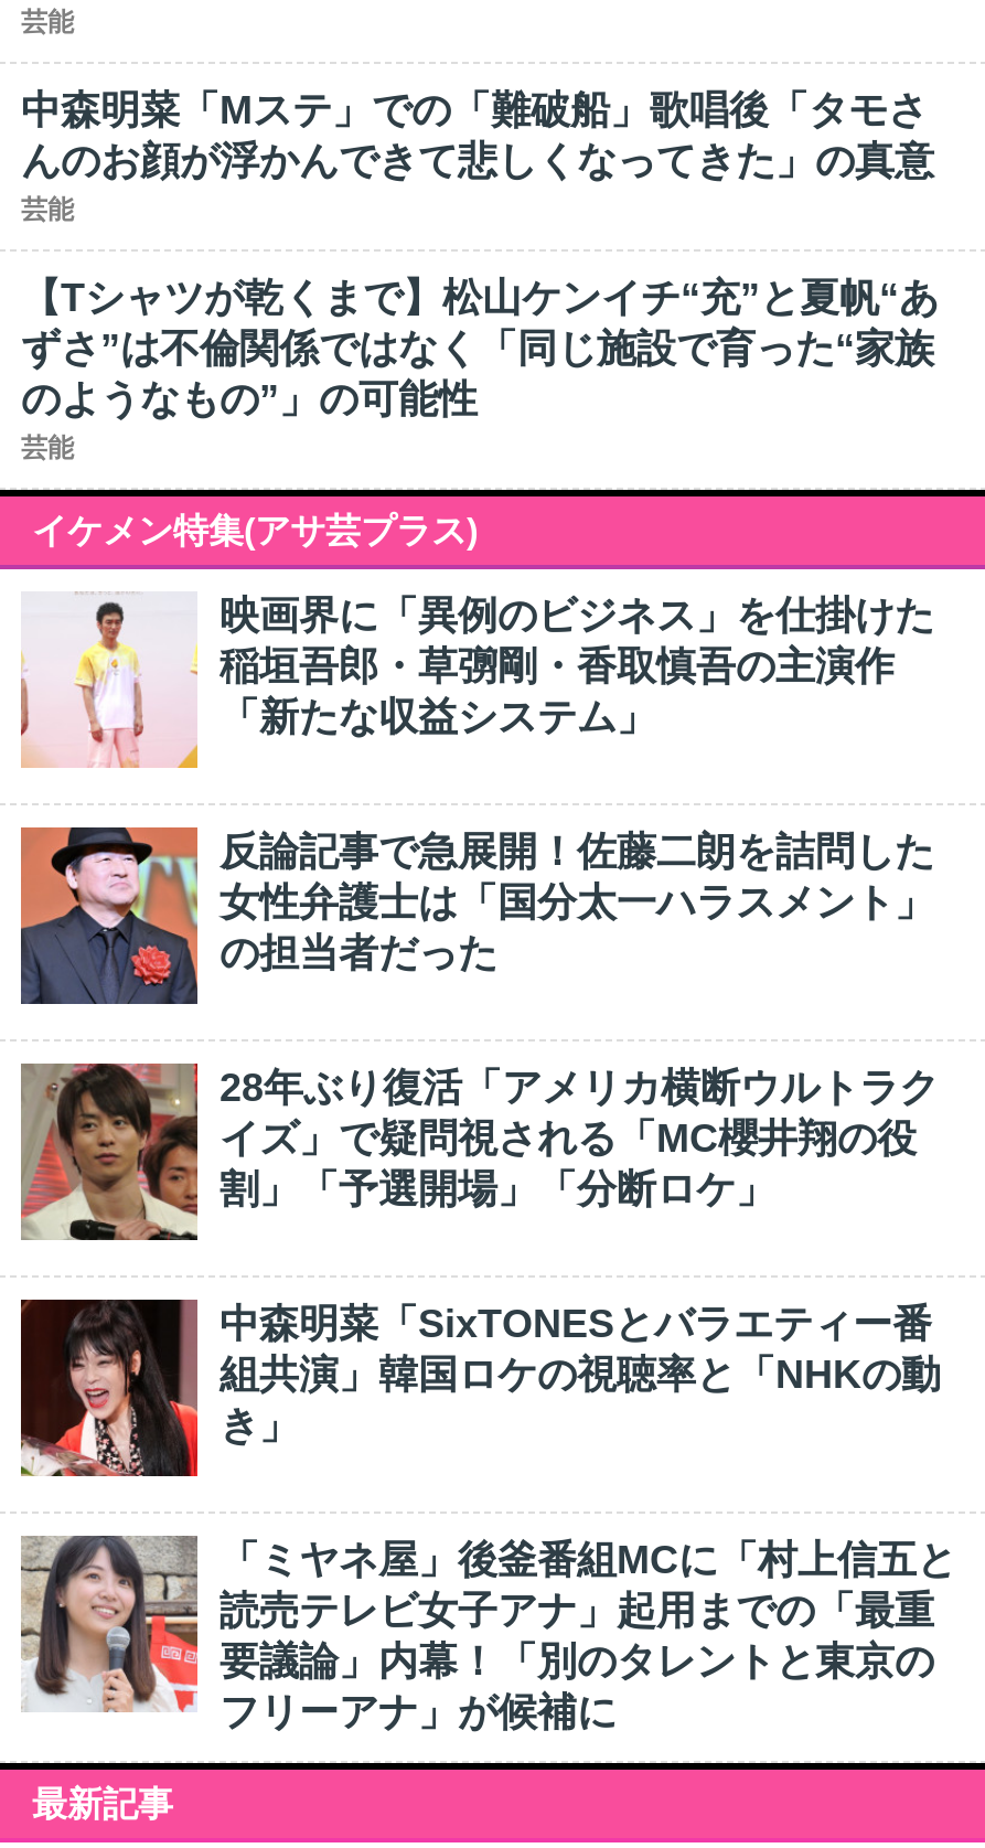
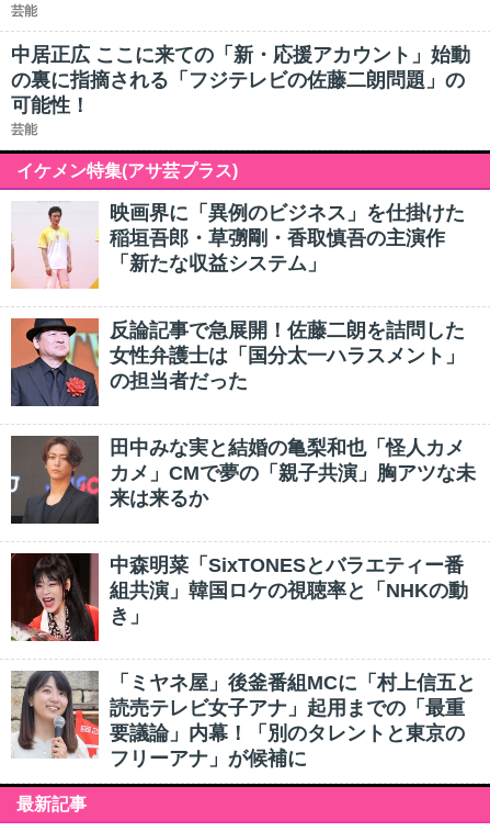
- 中森明菜「Mステ」での「難破船」歌唱後「タモさ
- んのお顔が浮かんできて悲しくなってきた」の真意
- 芸能
- 【Tシャツが乾くまで】松山ケンイチ“充”と夏帆“あ
- ずさ”は不倫関係ではなく「同じ施設で育った“家族
- のようなもの”」の可能性
+ 中居正広 ここに来ての「新・応援アカウント」始動
+ の裏に指摘される「フジテレビの佐藤二朗問題」の
+ 可能性！

- [image]
- 28年ぶり復活「アメリカ横断ウルトラク
- イズ」で疑問視される「MC櫻井翔の役
- 割」「予選開場」「分断ロケ」
+ [image]
+ 田中みな実と結婚の亀梨和也「怪人カメ
+ カメ」CMで夢の「親子共演」胸アツな未
+ 来は来るか
